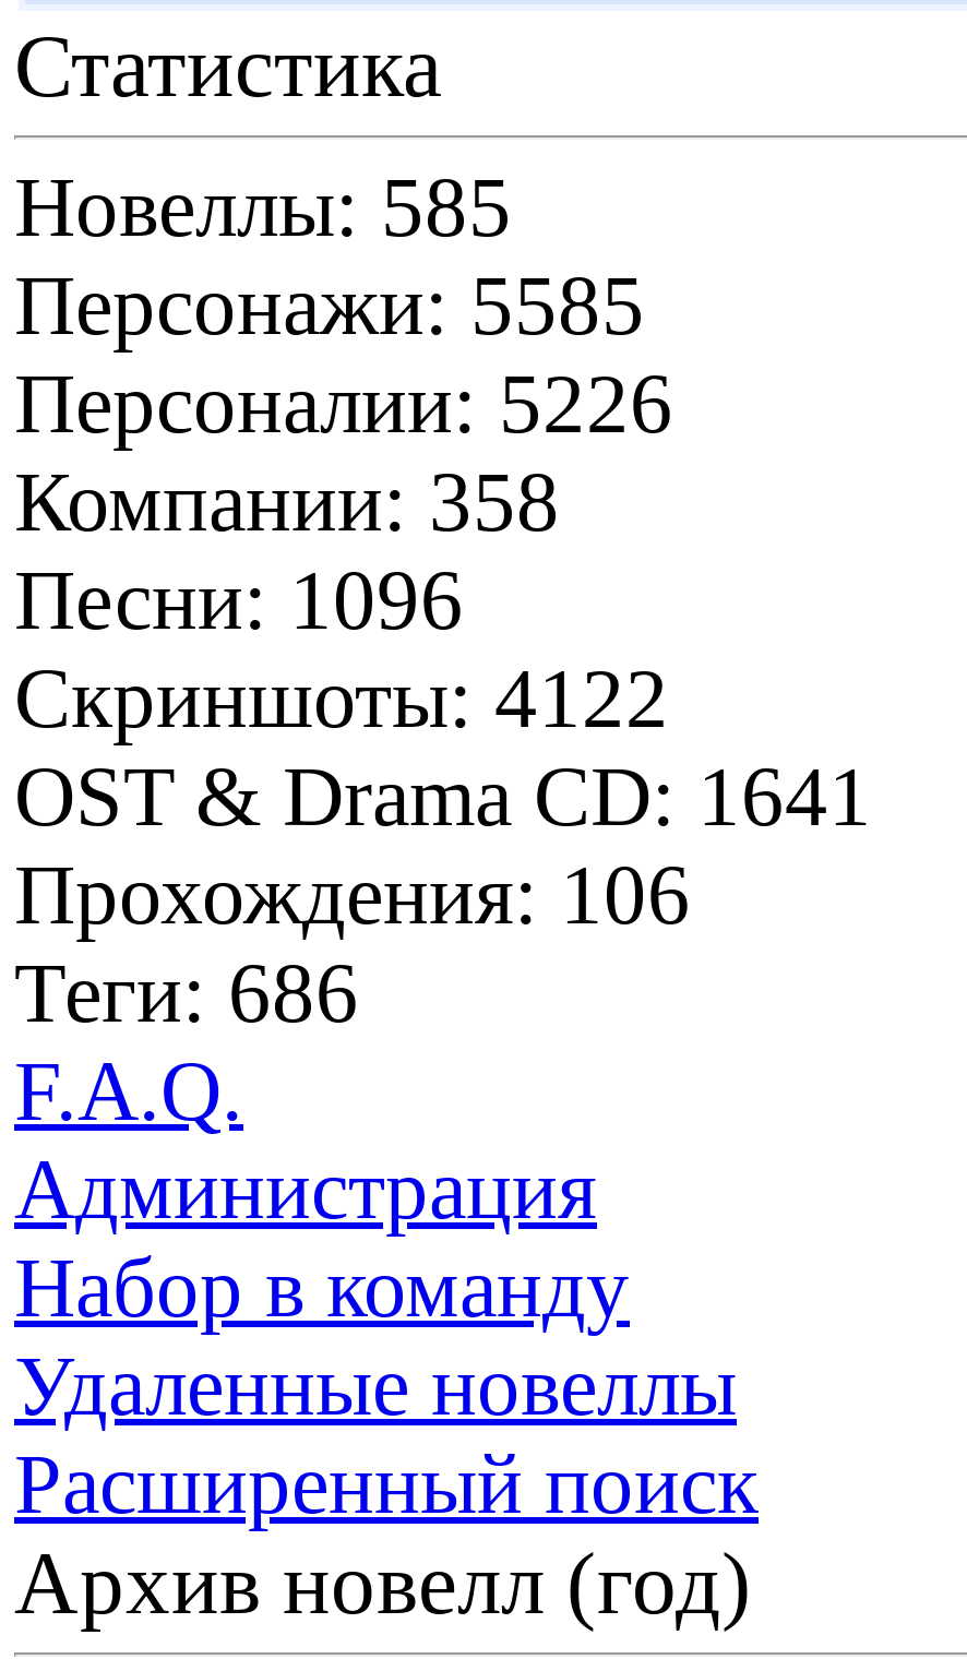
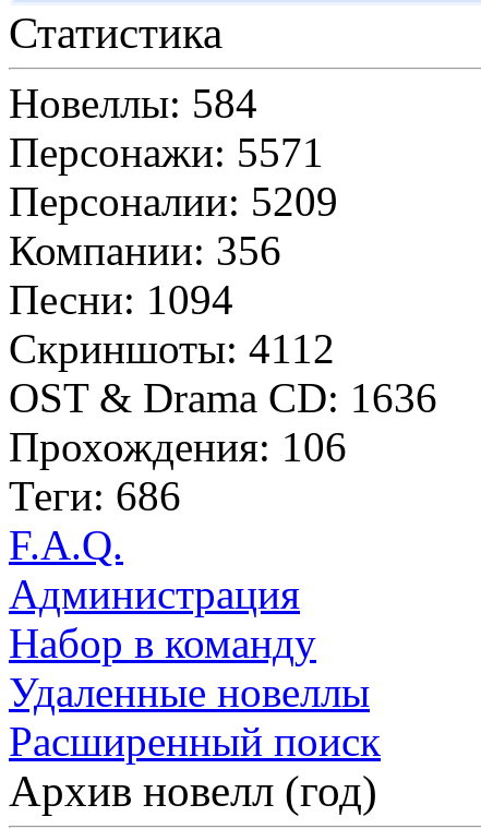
- Новеллы: 585
+ Новеллы: 584

- Персонажи: 5585
+ Персонажи: 5571

- Персоналии: 5226
+ Персоналии: 5209

- Компании: 358
+ Компании: 356

- Песни: 1096
+ Песни: 1094

- Скриншоты: 4122
+ Скриншоты: 4112

- OST & Drama CD: 1641
+ OST & Drama CD: 1636
